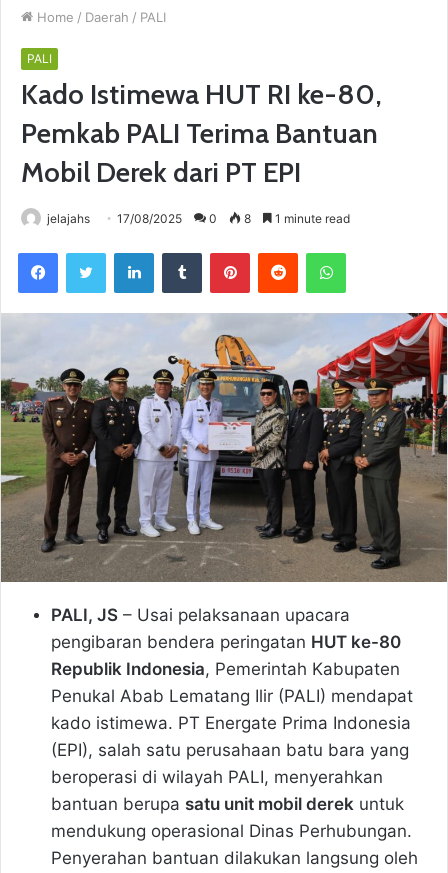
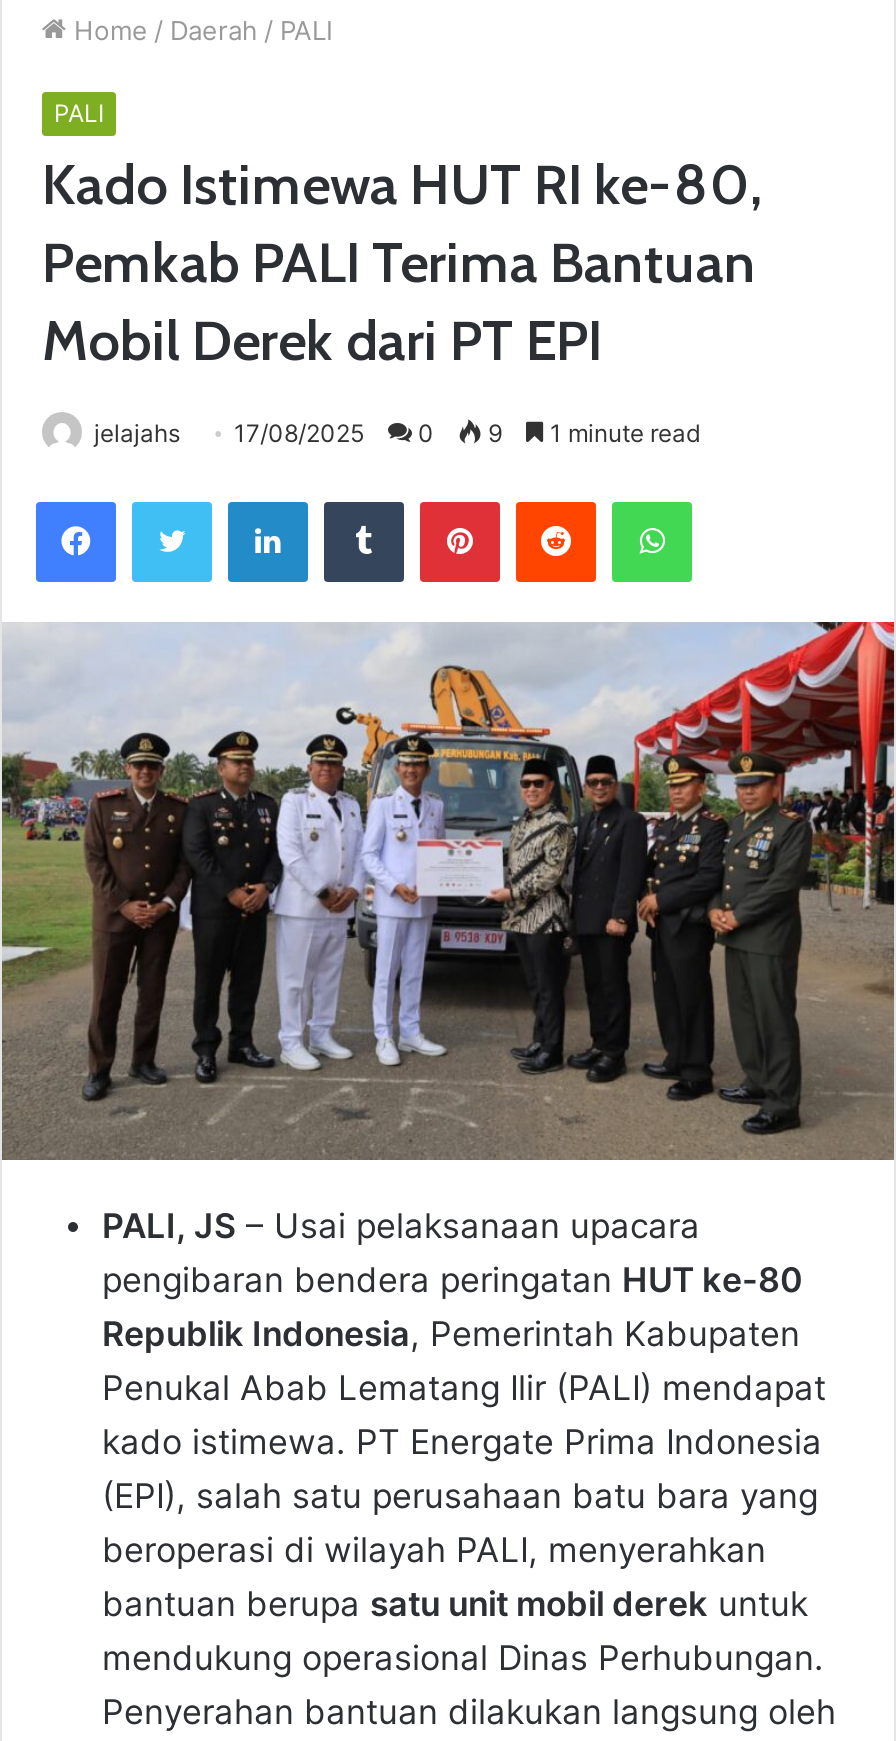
- jelajahs 17/08/2025 0 8 1 minute read
+ jelajahs 17/08/2025 0 9 1 minute read
